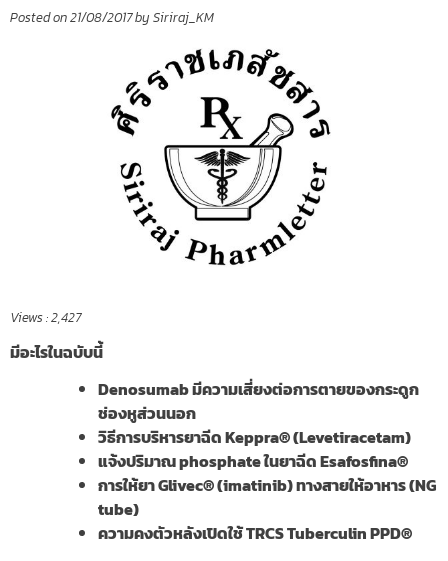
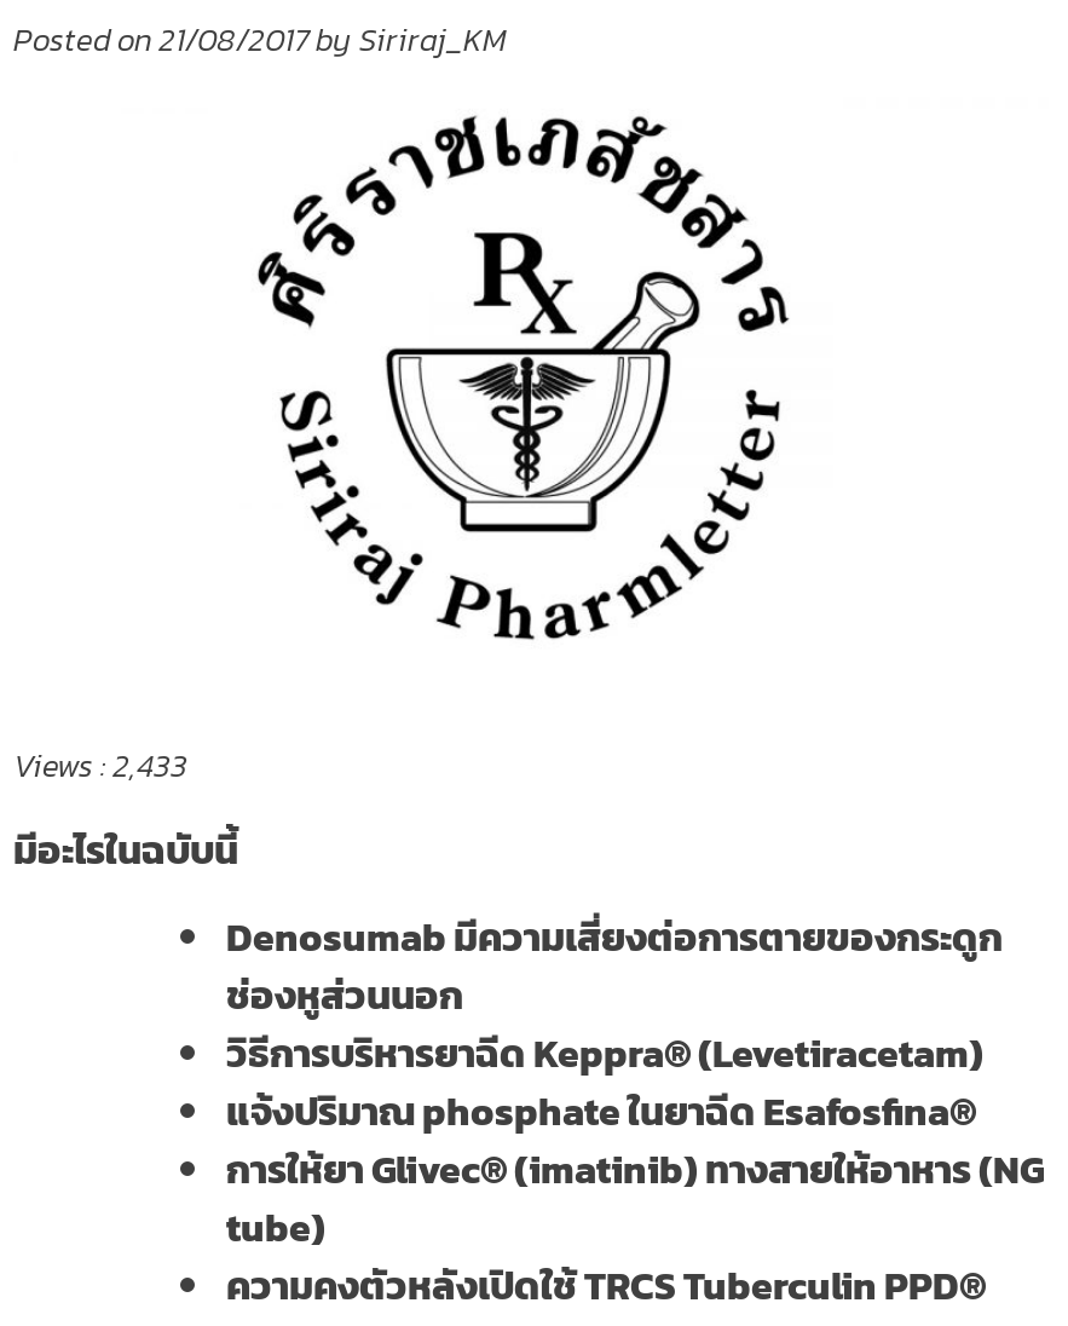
- Views : 2,427
+ Views : 2,433
